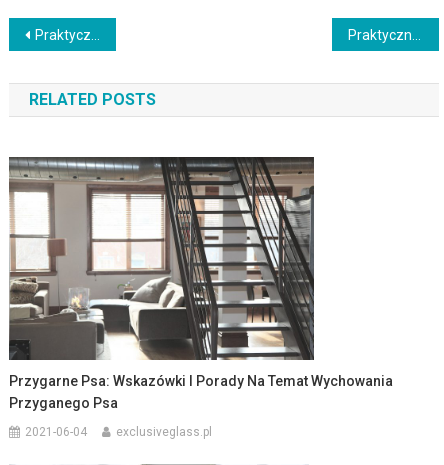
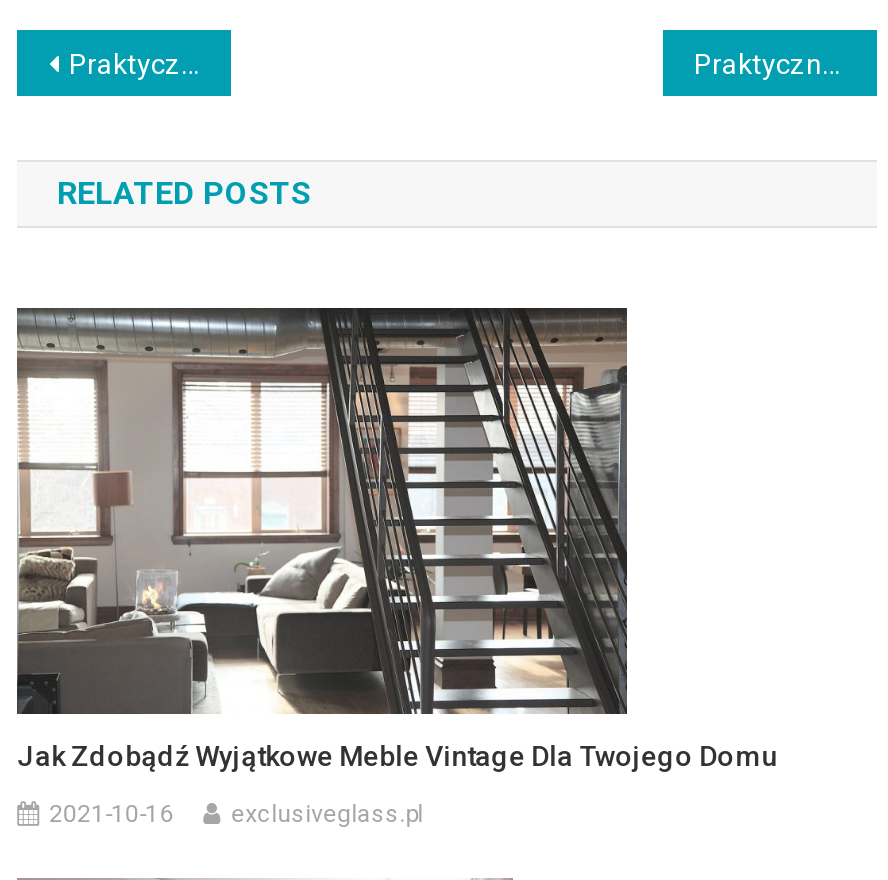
- Przygarne Psa: Wskazówki I Porady Na Temat Wychowania
- Przyganego Psa
+ Jak Zdobądź Wyjątkowe Meble Vintage Dla Twojego Domu

- 2021-06-04
+ 2021-10-16
